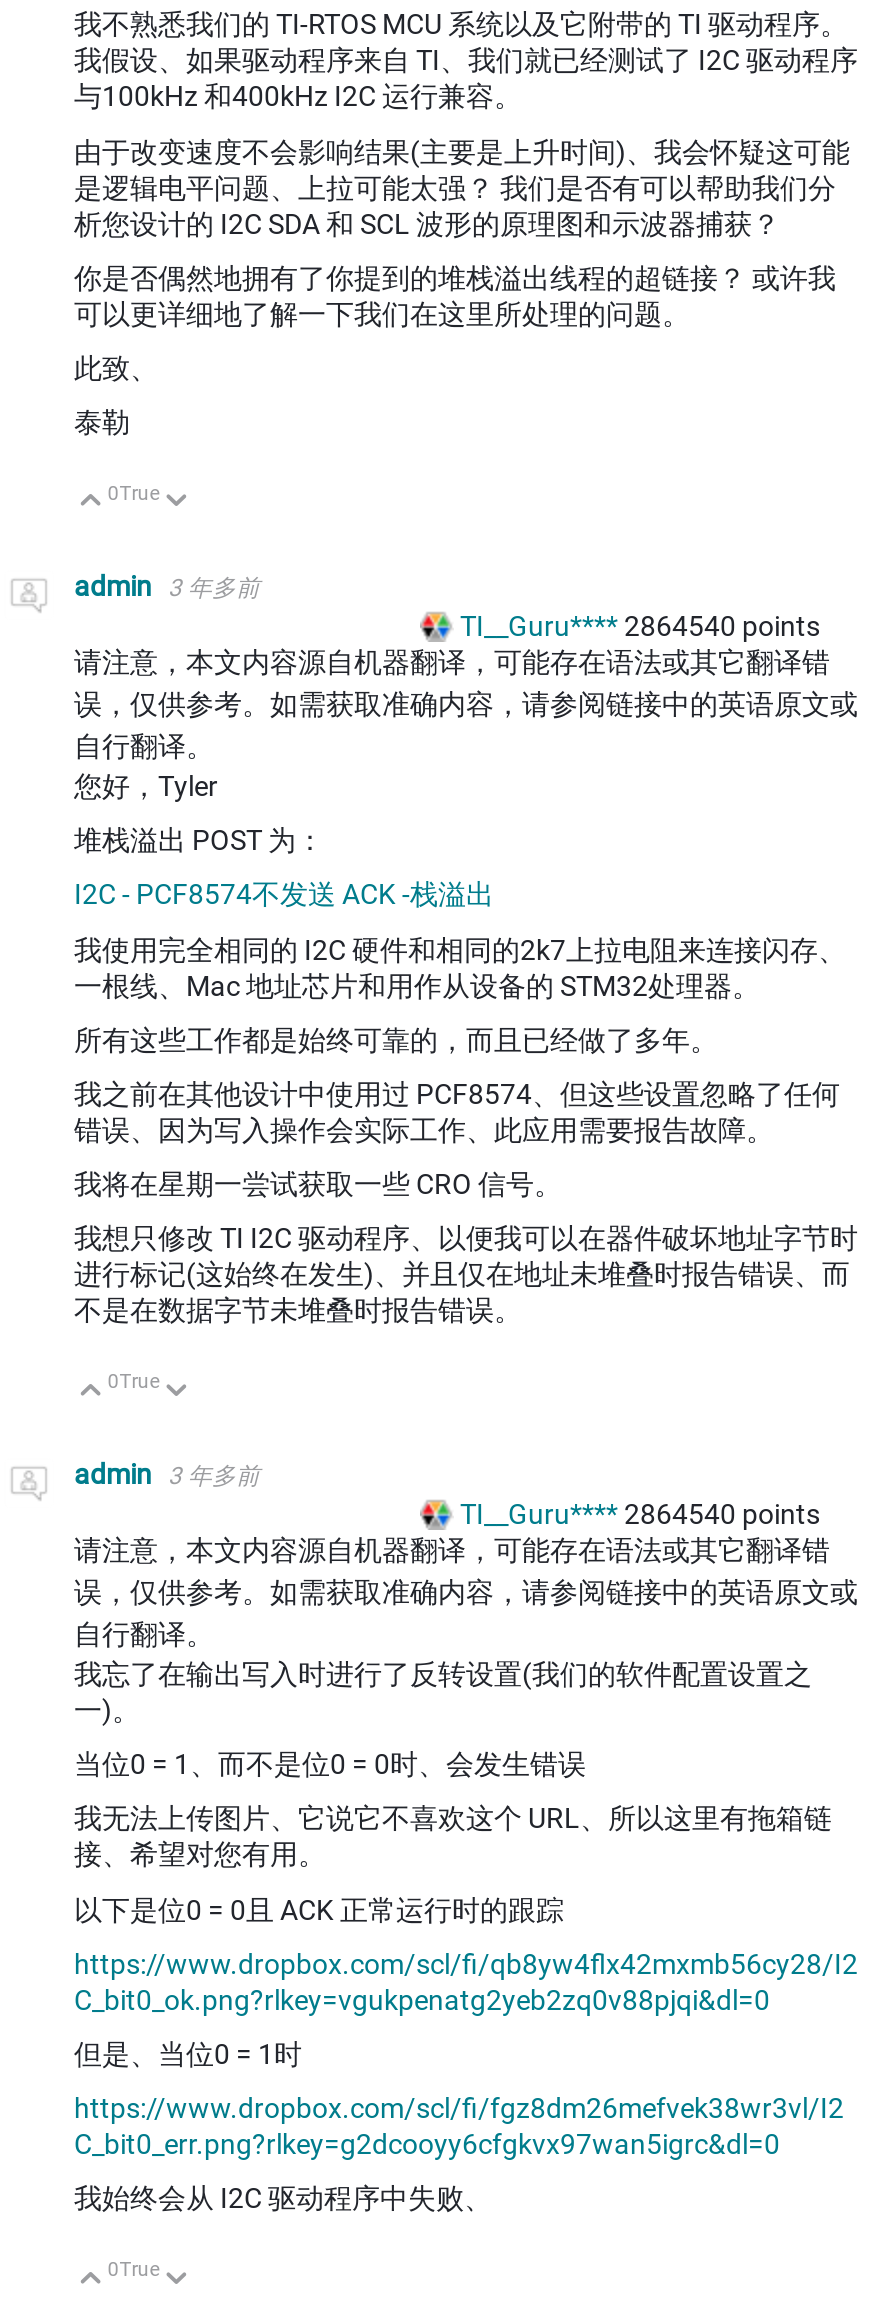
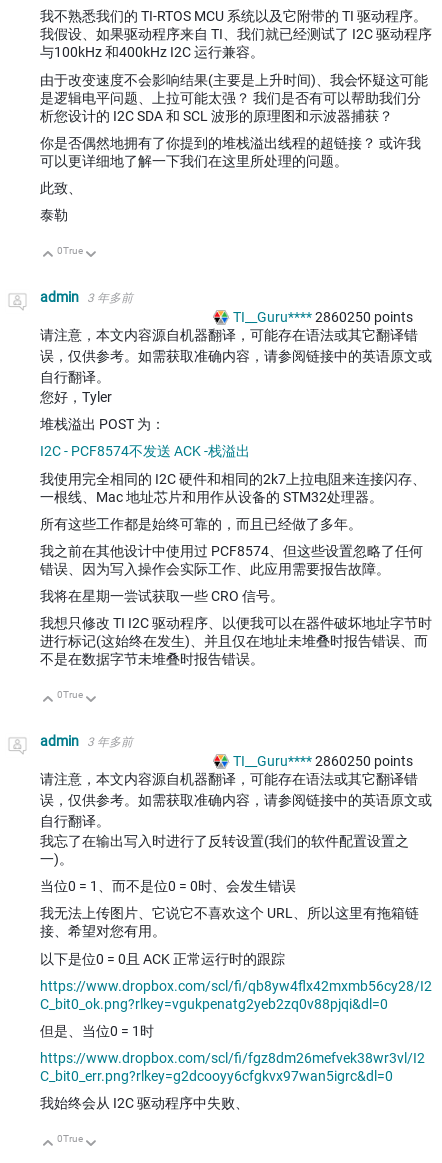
- TI__Guru**** 2864540 points
+ TI__Guru**** 2860250 points

- TI__Guru**** 2864540 points
+ TI__Guru**** 2860250 points
